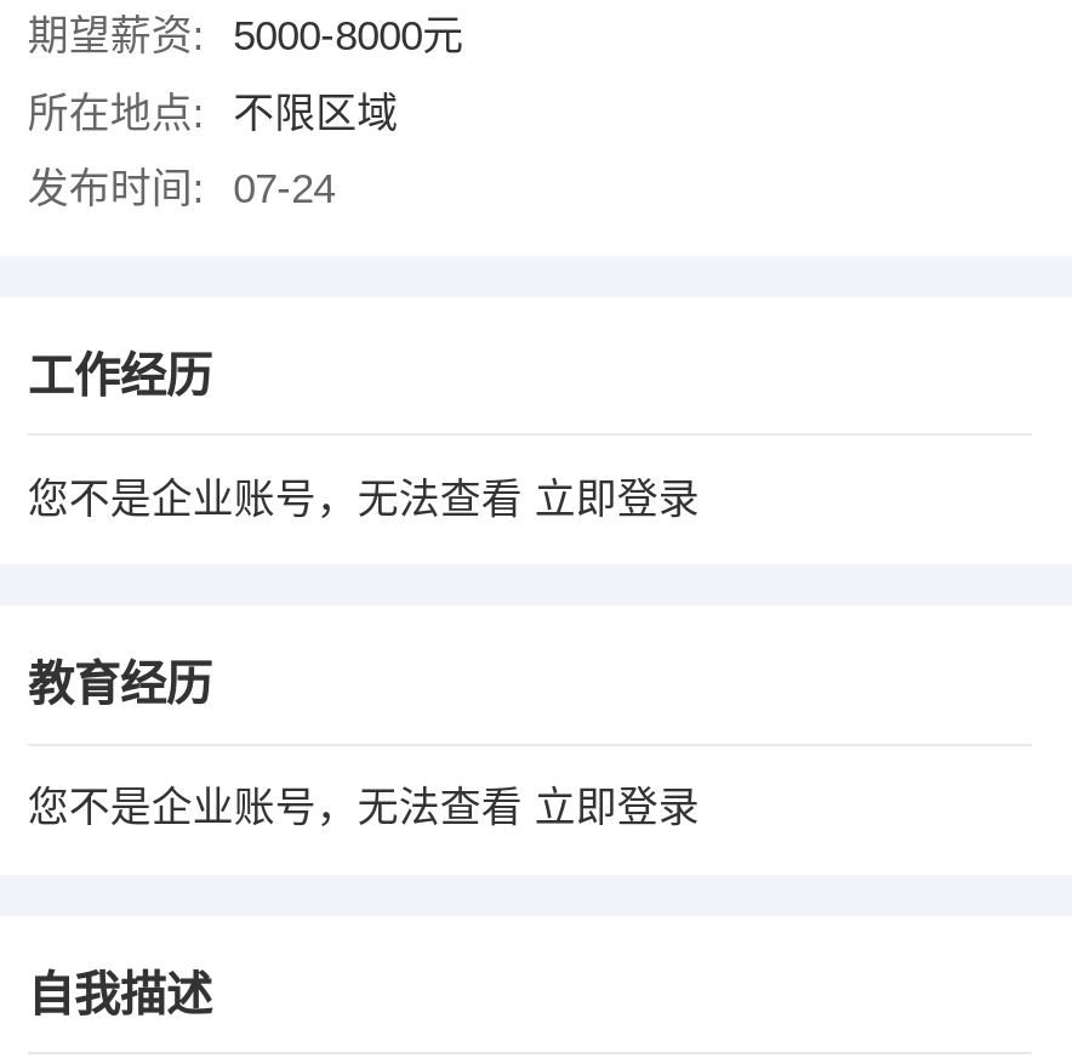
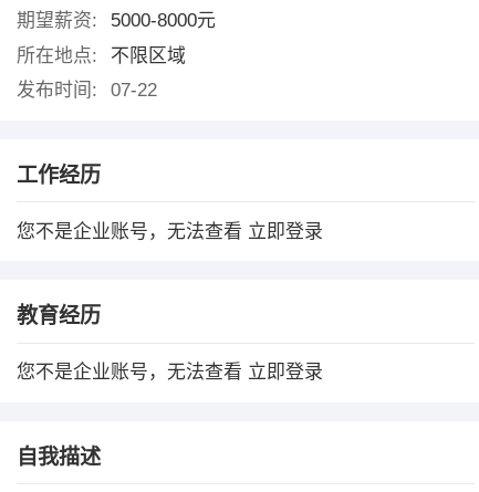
- 发布时间: 07-24
+ 发布时间: 07-22
